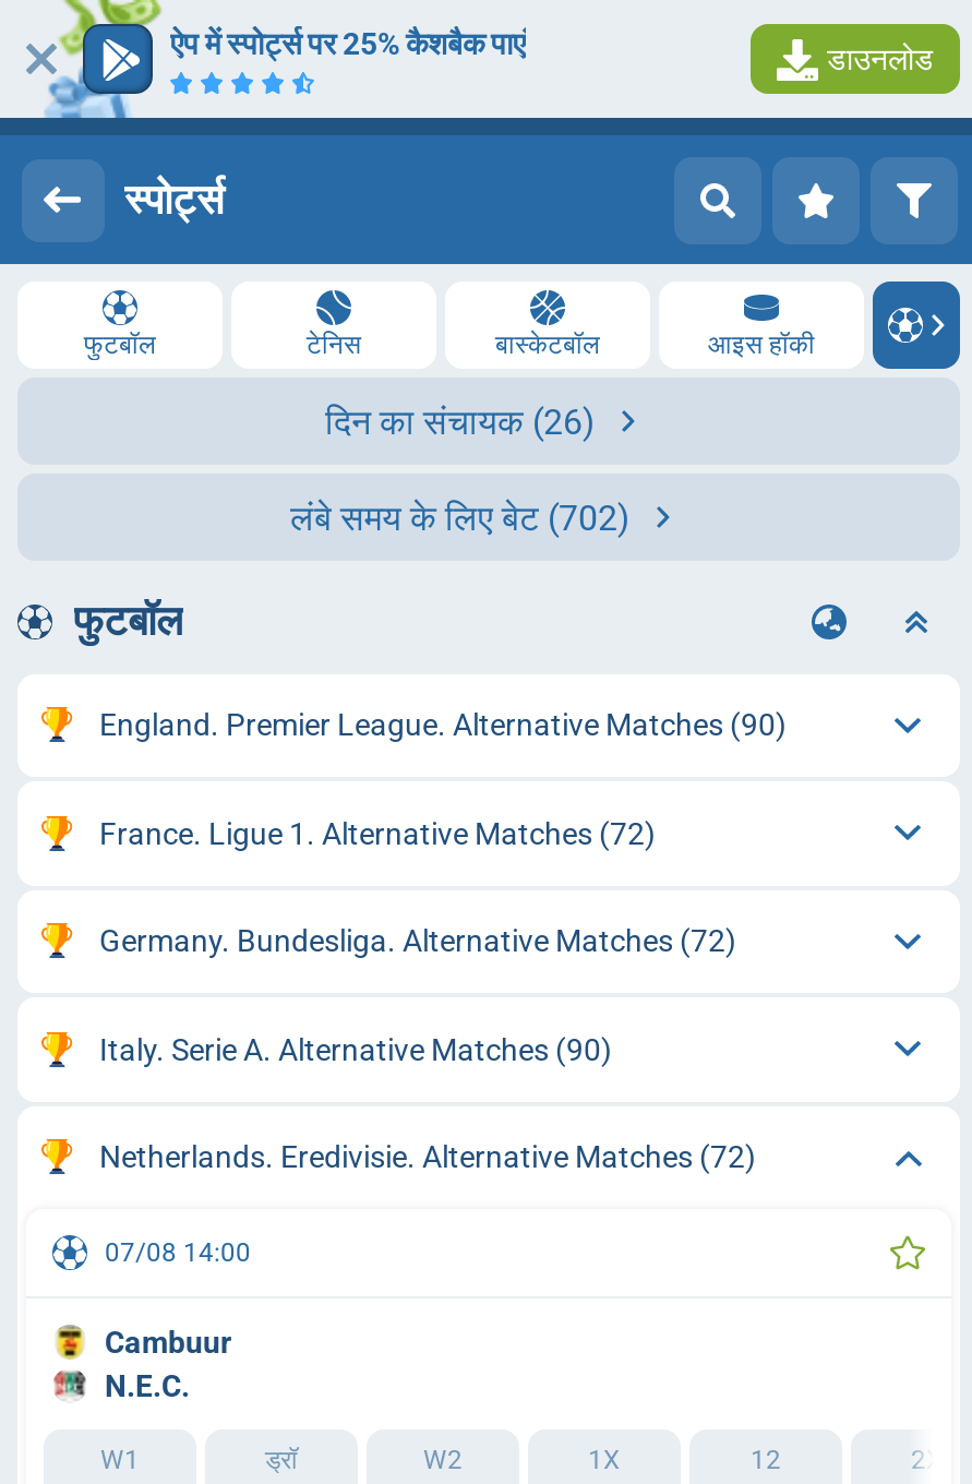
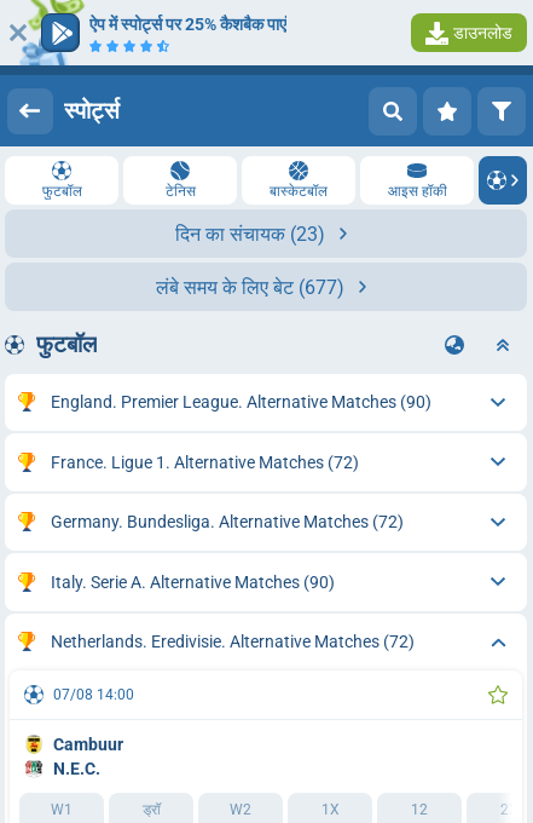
- दिन का संचायक (26)
+ दिन का संचायक (23)

- लंबे समय के लिए बेट (702)
+ लंबे समय के लिए बेट (677)
